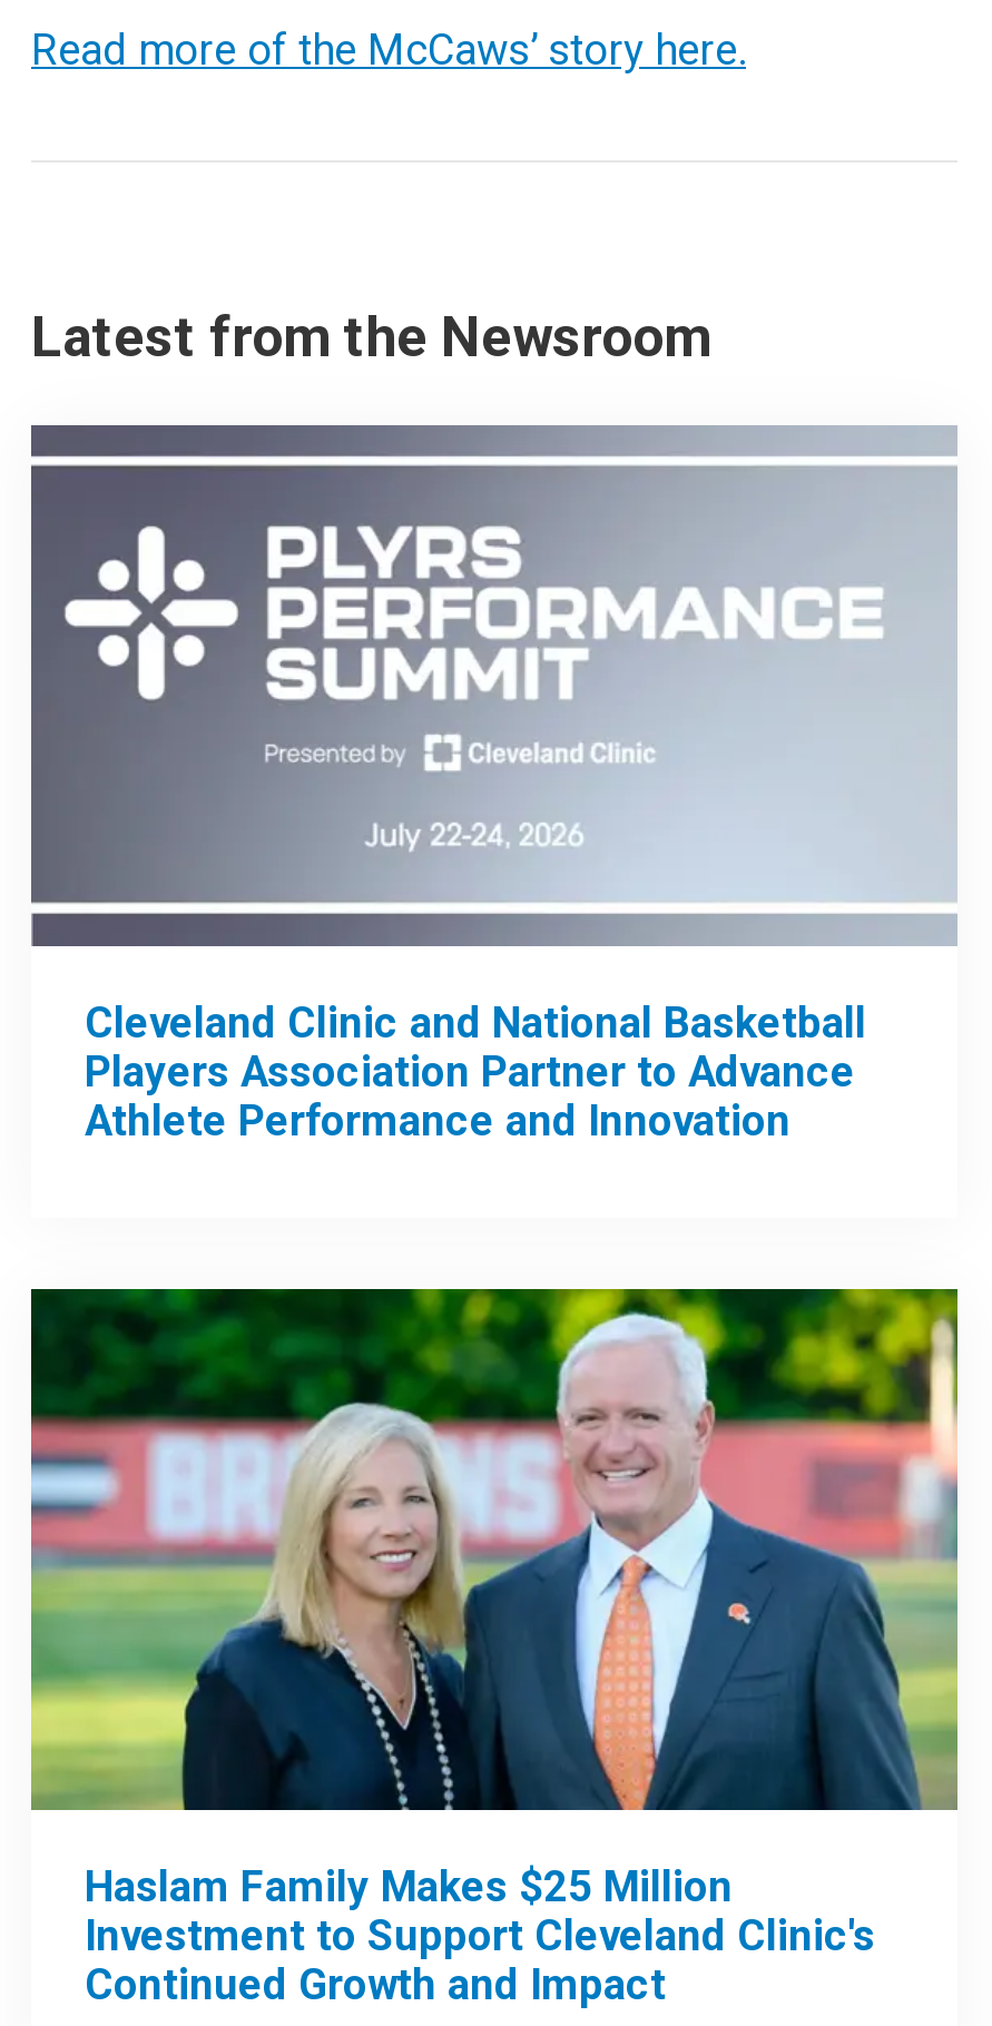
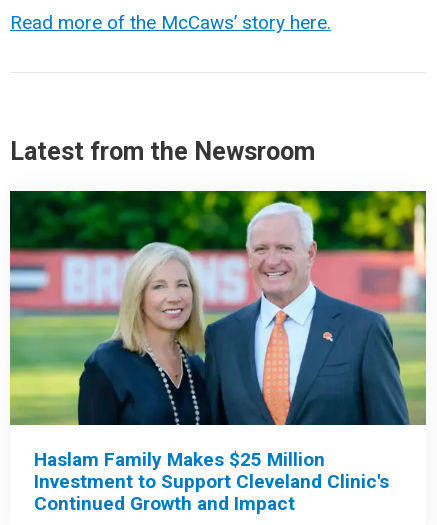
- [image]
- Cleveland Clinic and National Basketball
- Players Association Partner to Advance
- Athlete Performance and Innovation
